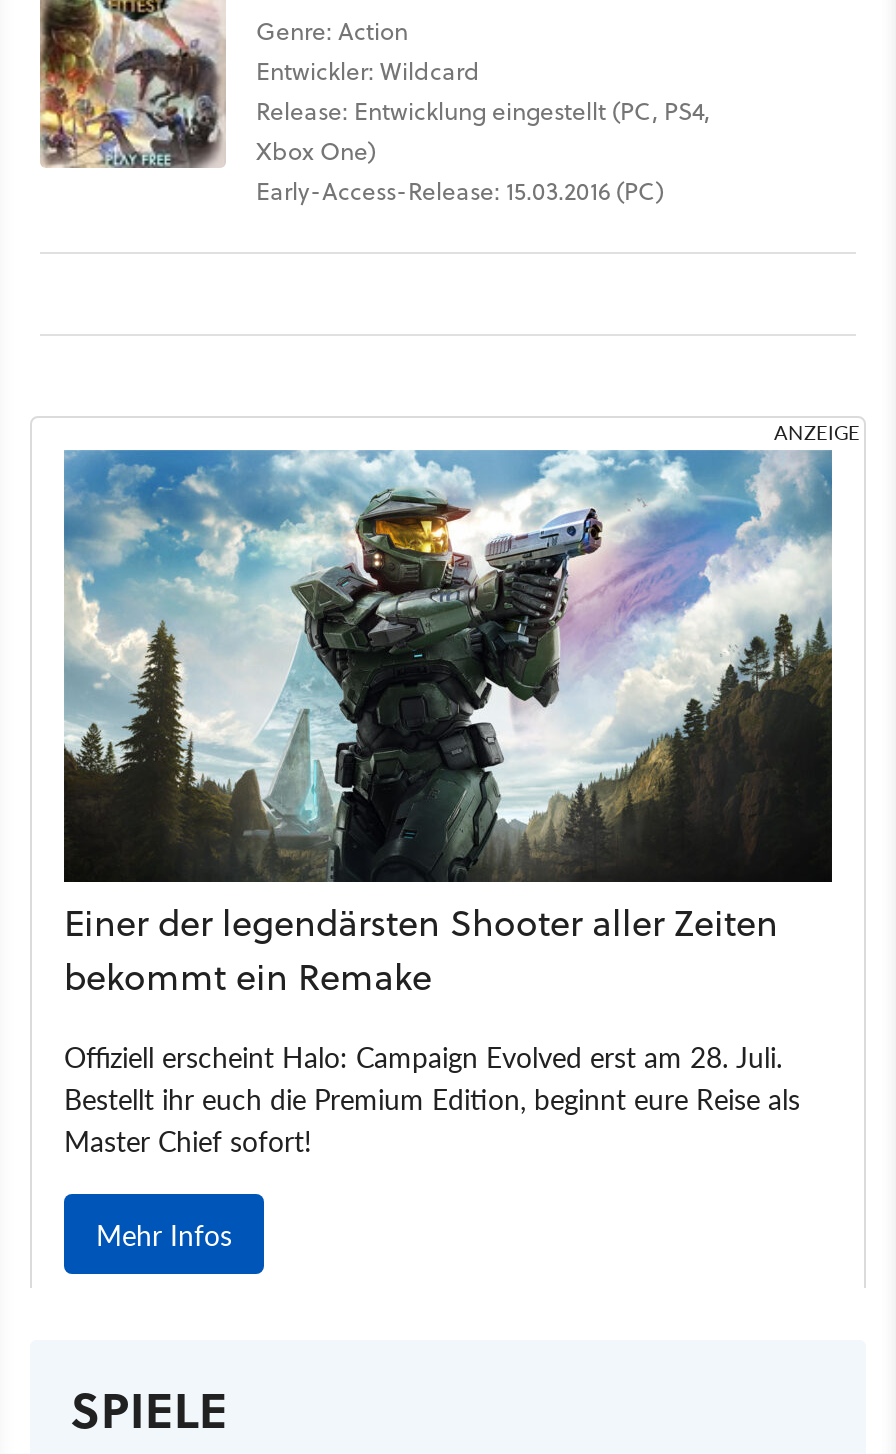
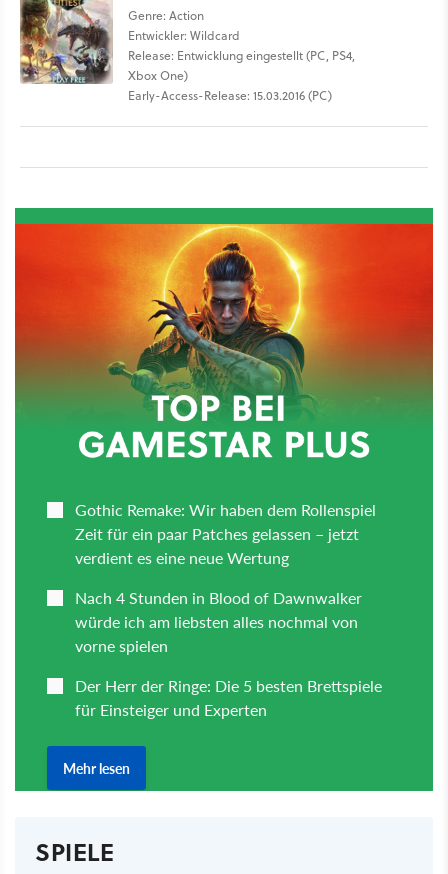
- [image]
+ [image]
